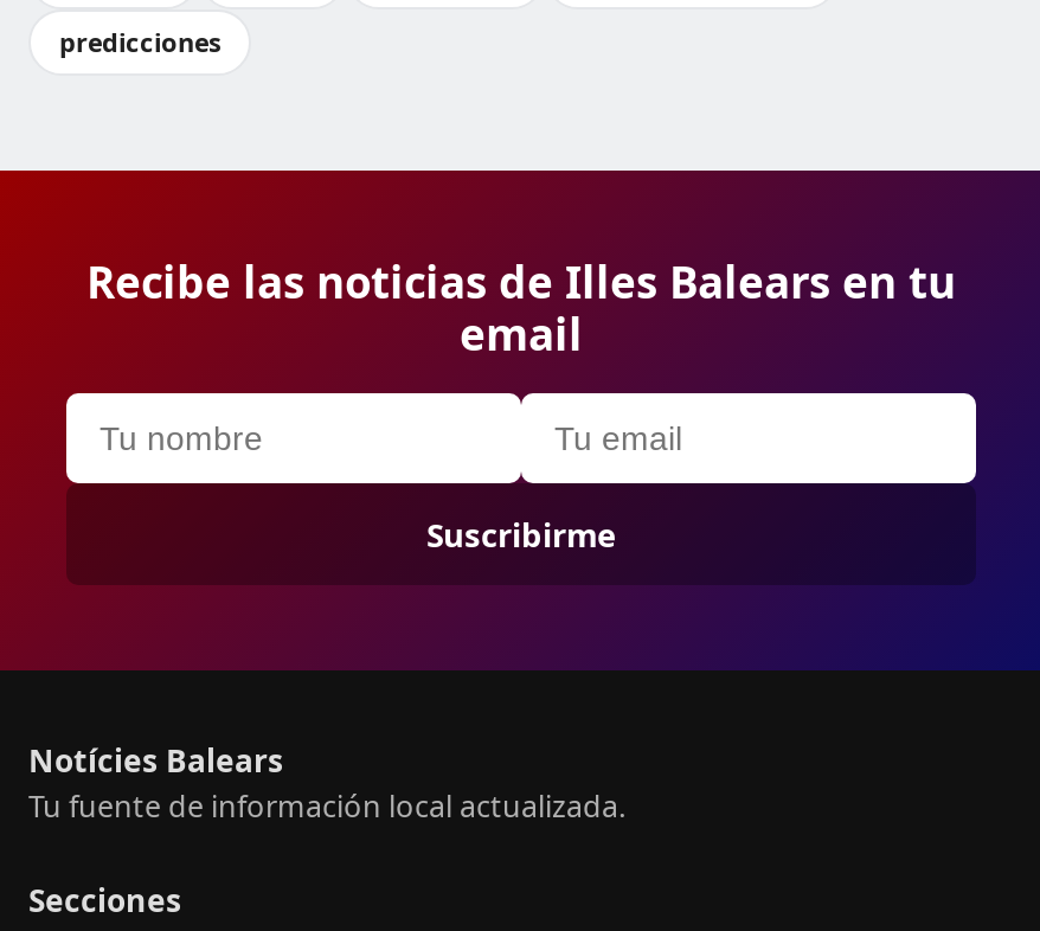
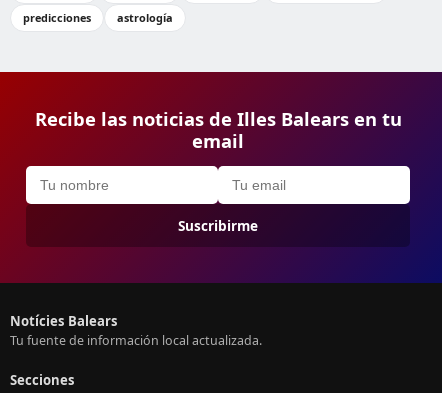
+ astrología
